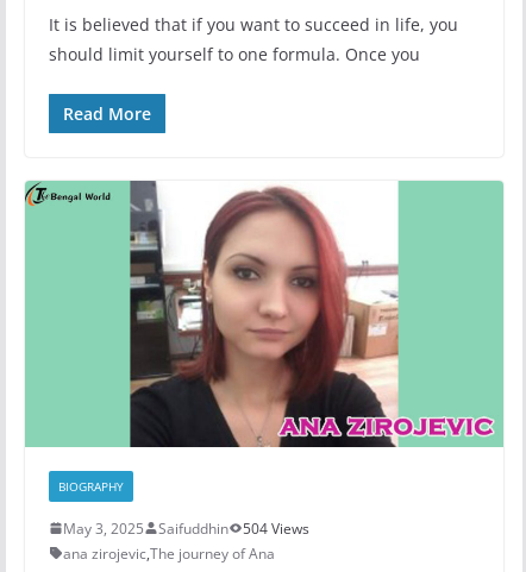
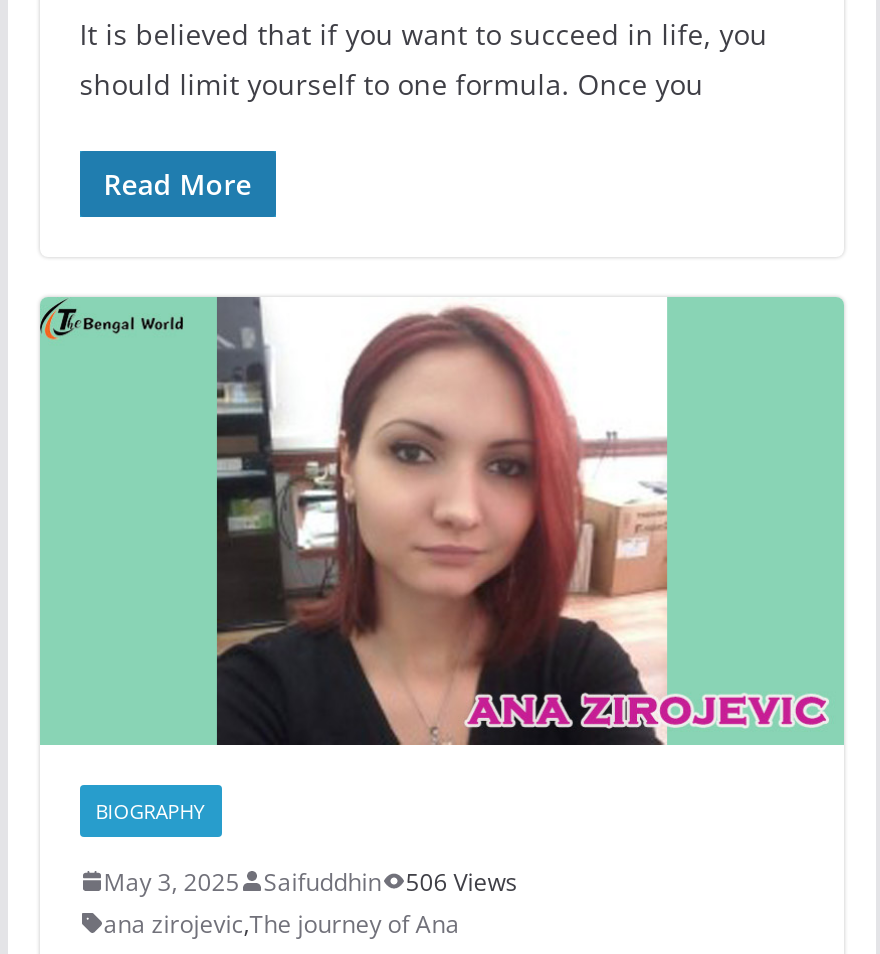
- May 3, 2025 Saifuddhin 504 Views
+ May 3, 2025 Saifuddhin 506 Views
